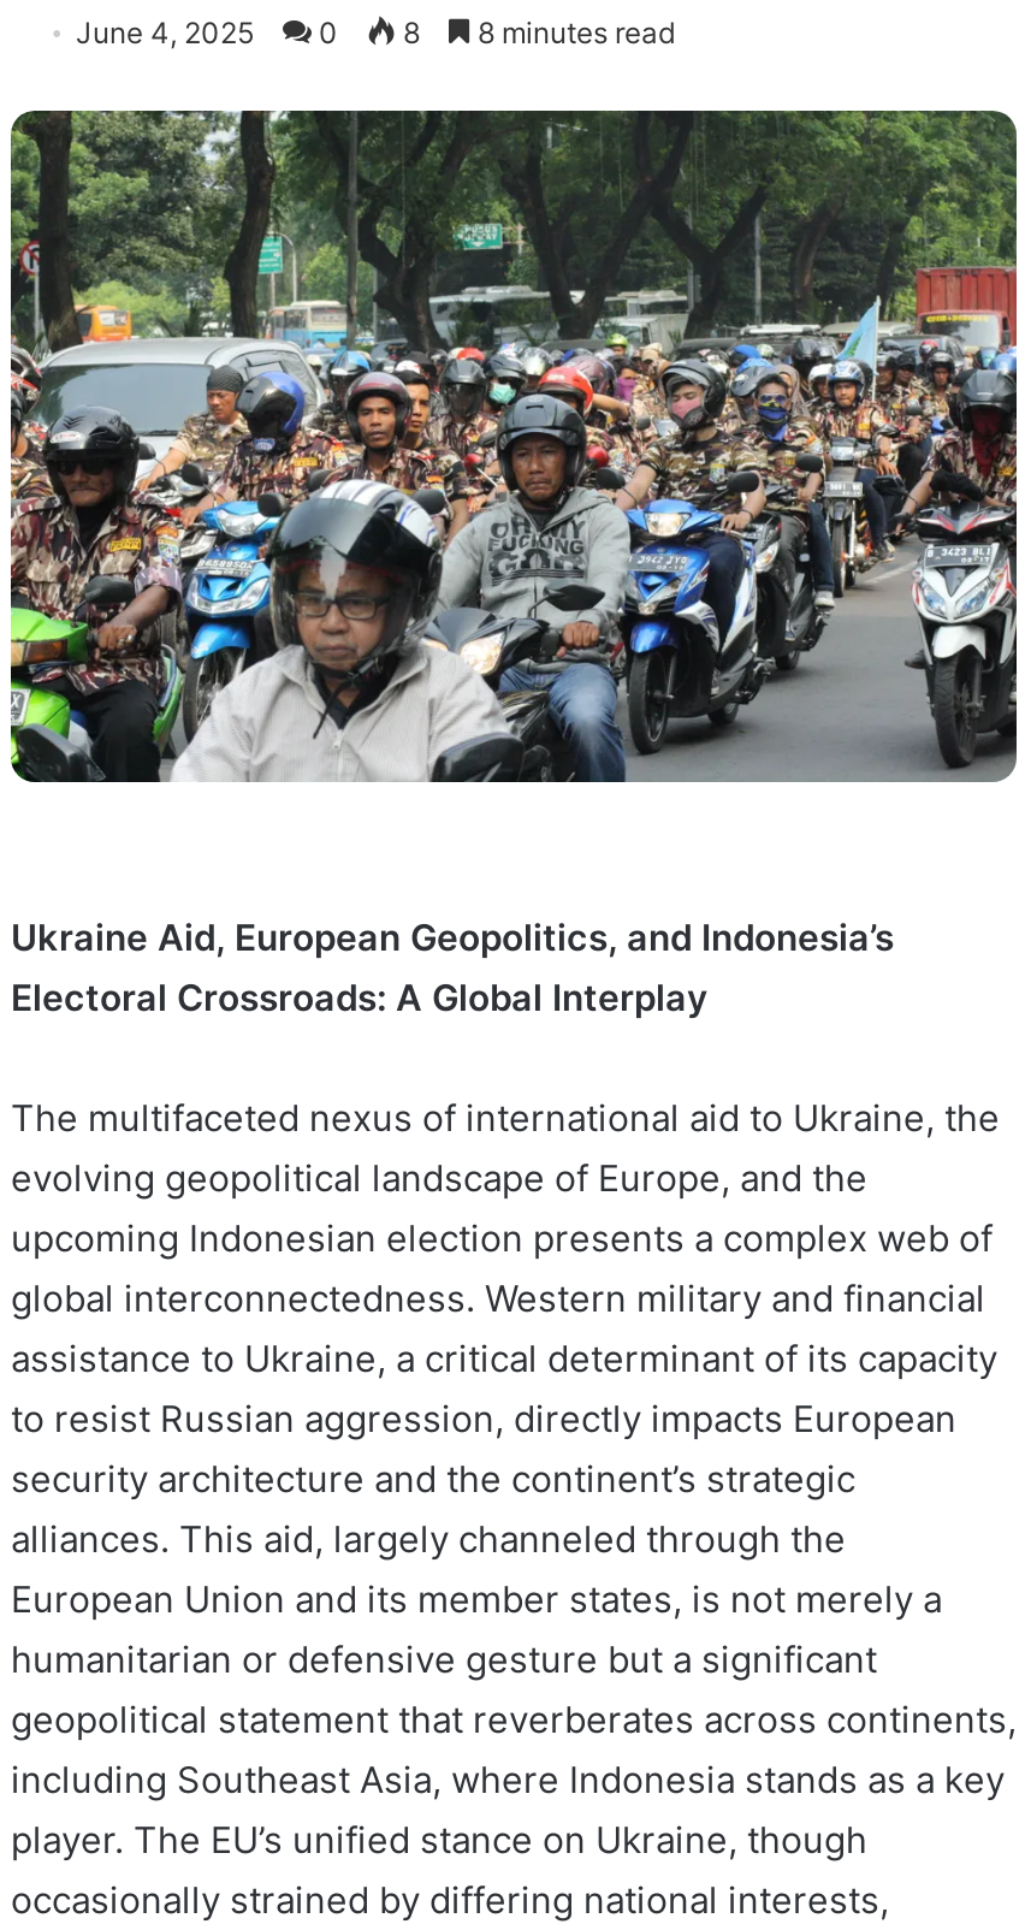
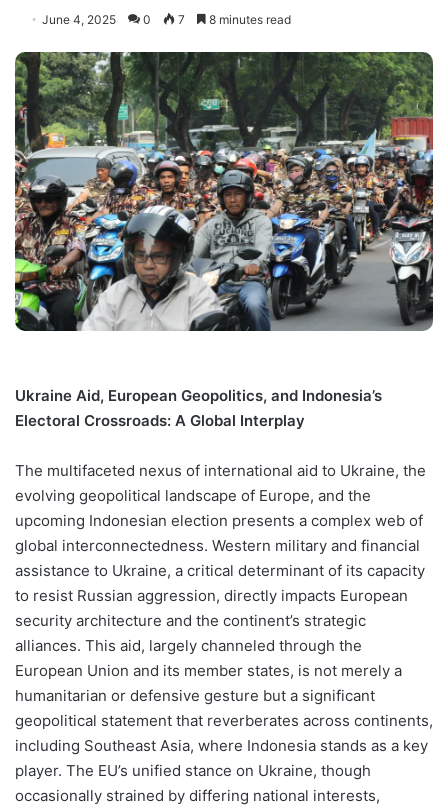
- June 4, 2025 0 8 8 minutes read
+ June 4, 2025 0 7 8 minutes read
